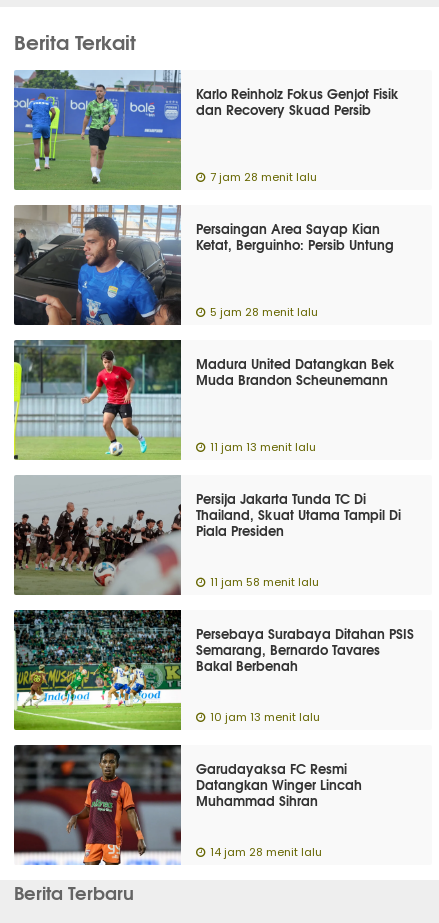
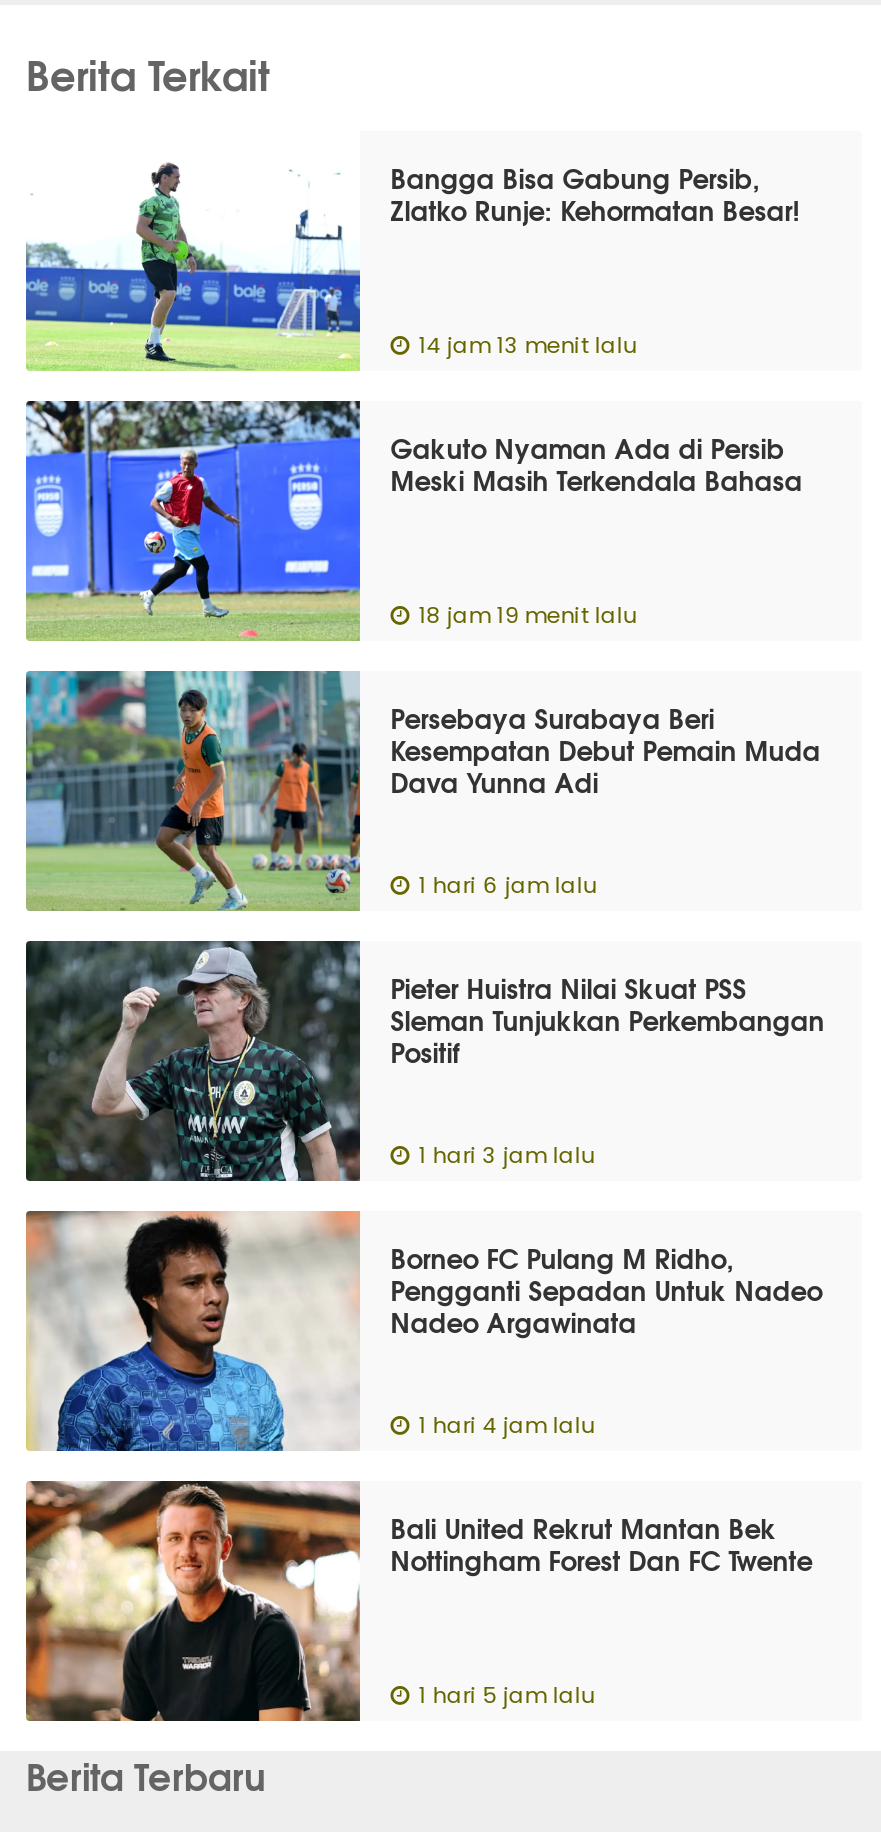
- [image]
- Karlo Reinholz Fokus Genjot Fisik
- dan Recovery Skuad Persib
+ [image]
+ Bangga Bisa Gabung Persib,
+ Zlatko Runje: Kehormatan Besar!

- 7 jam 28 menit lalu
+ 14 jam 13 menit lalu

- [image]
- Persaingan Area Sayap Kian
- Ketat, Berguinho: Persib Untung
+ [image]
+ Gakuto Nyaman Ada di Persib
+ Meski Masih Terkendala Bahasa

- 5 jam 28 menit lalu
+ 18 jam 19 menit lalu

- [image]
- Madura United Datangkan Bek
- Muda Brandon Scheunemann
+ [image]
+ Persebaya Surabaya Beri
+ Kesempatan Debut Pemain Muda
+ Dava Yunna Adi

- 11 jam 13 menit lalu
+ 1 hari 6 jam lalu

- [image]
- Persija Jakarta Tunda TC Di
- Thailand, Skuat Utama Tampil Di
- Piala Presiden
+ [image]
+ Pieter Huistra Nilai Skuat PSS
+ Sleman Tunjukkan Perkembangan
+ Positif

- 11 jam 58 menit lalu
+ 1 hari 3 jam lalu

- [image]
- Persebaya Surabaya Ditahan PSIS
- Semarang, Bernardo Tavares
- Bakal Berbenah
+ [image]
+ Borneo FC Pulang M Ridho,
+ Pengganti Sepadan Untuk Nadeo
+ Nadeo Argawinata

- 10 jam 13 menit lalu
+ 1 hari 4 jam lalu

- [image]
- Garudayaksa FC Resmi
- Datangkan Winger Lincah
- Muhammad Sihran
+ [image]
+ Bali United Rekrut Mantan Bek
+ Nottingham Forest Dan FC Twente

- 14 jam 28 menit lalu
+ 1 hari 5 jam lalu
